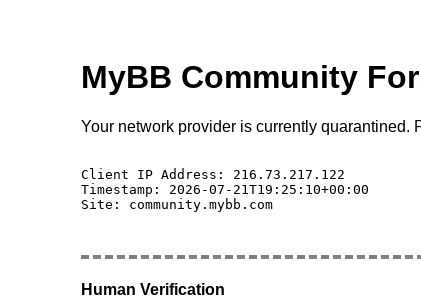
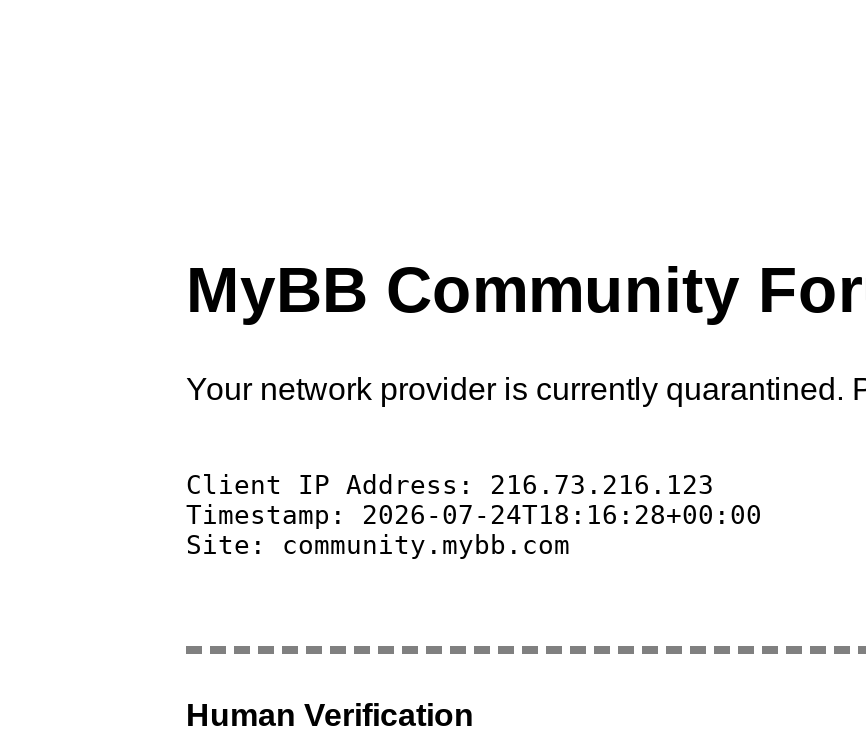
- Client IP Address: 216.73.217.122
+ Client IP Address: 216.73.216.123

- Timestamp: 2026-07-21T19:25:10+00:00
+ Timestamp: 2026-07-24T18:16:28+00:00
